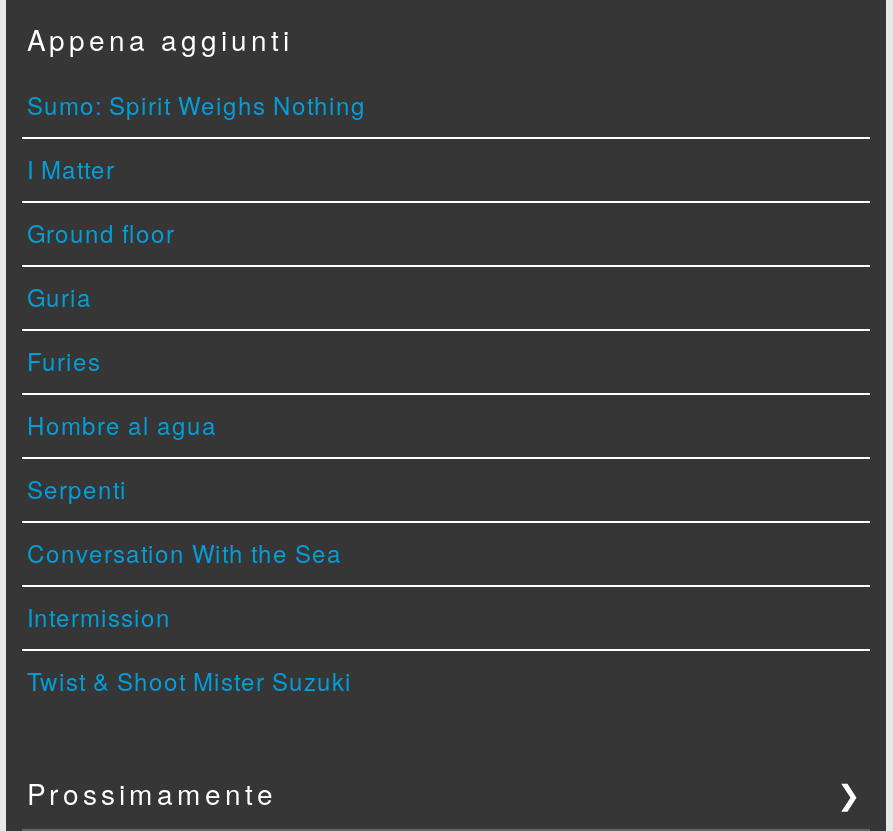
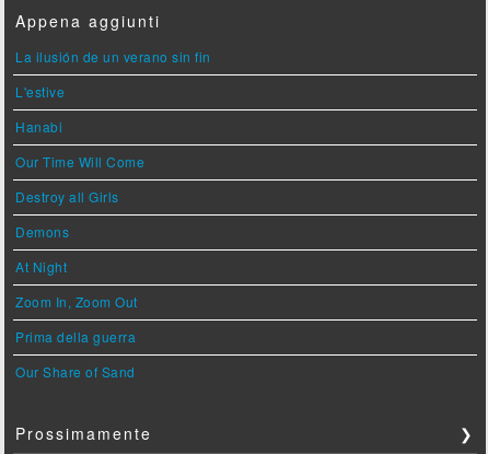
- Sumo: Spirit Weighs Nothing
+ La ilusión de un verano sin fin

- I Matter
+ L'estive

- Ground floor
+ Hanabi

- Guria
+ Our Time Will Come

- Furies
+ Destroy all Girls

- Hombre al agua
+ Demons

- Serpenti
+ At Night

- Conversation With the Sea
+ Zoom In, Zoom Out

- Intermission
+ Prima della guerra

- Twist & Shoot Mister Suzuki
+ Our Share of Sand
